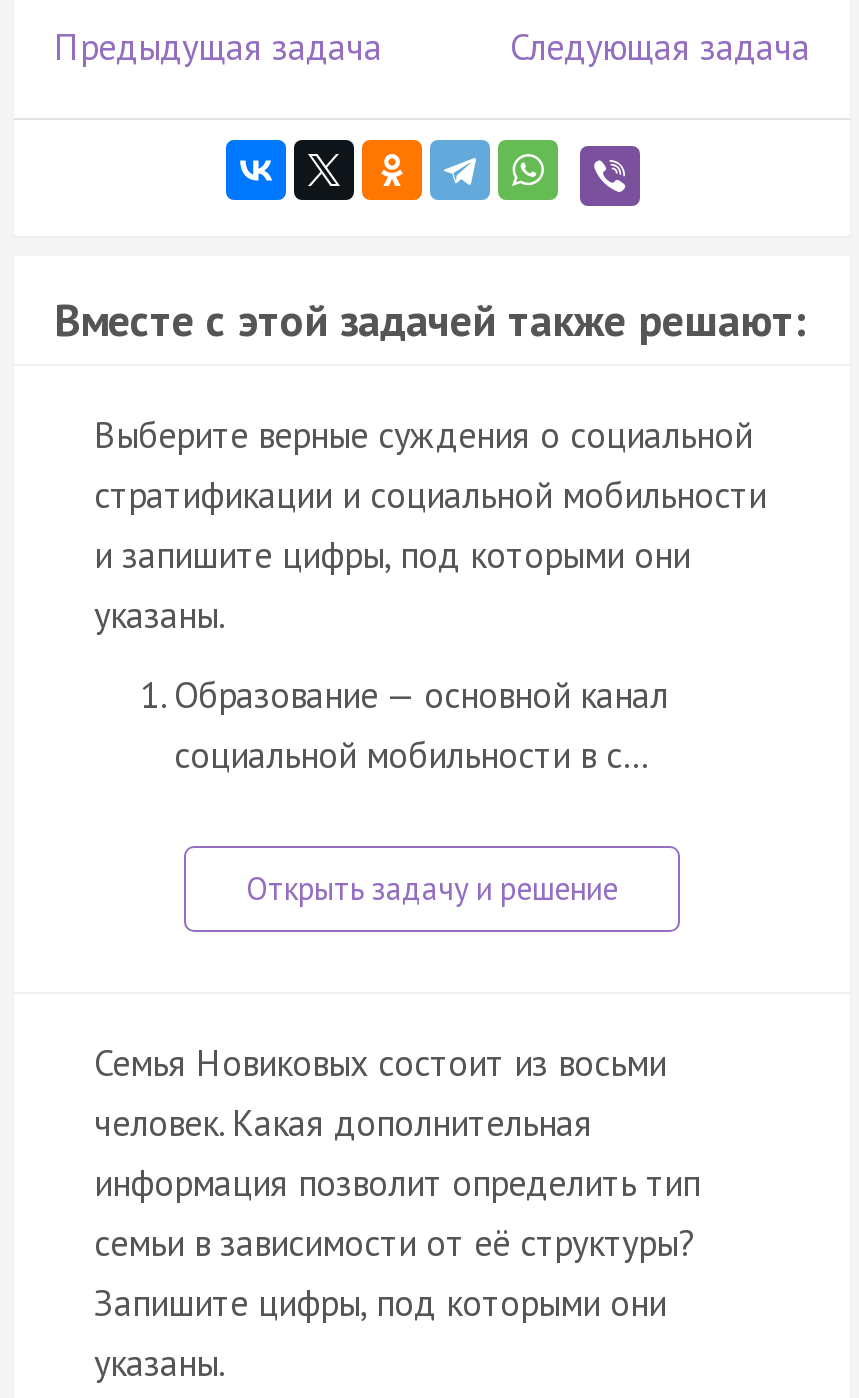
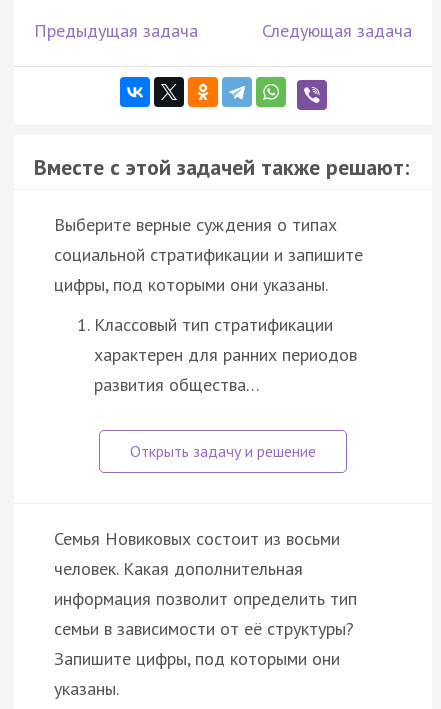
- Выберите верные суждения о социальной
- стратификации и социальной мобильности
- и запишите цифры, под которыми они
- указаны.
+ Выберите верные суждения о типах
+ социальной стратификации и запишите
+ цифры, под которыми они указаны.

- Образование — основной канал
- социальной мобильности в с…
+ Классовый тип стратификации
+ характерен для ранних периодов
+ развития общества…
